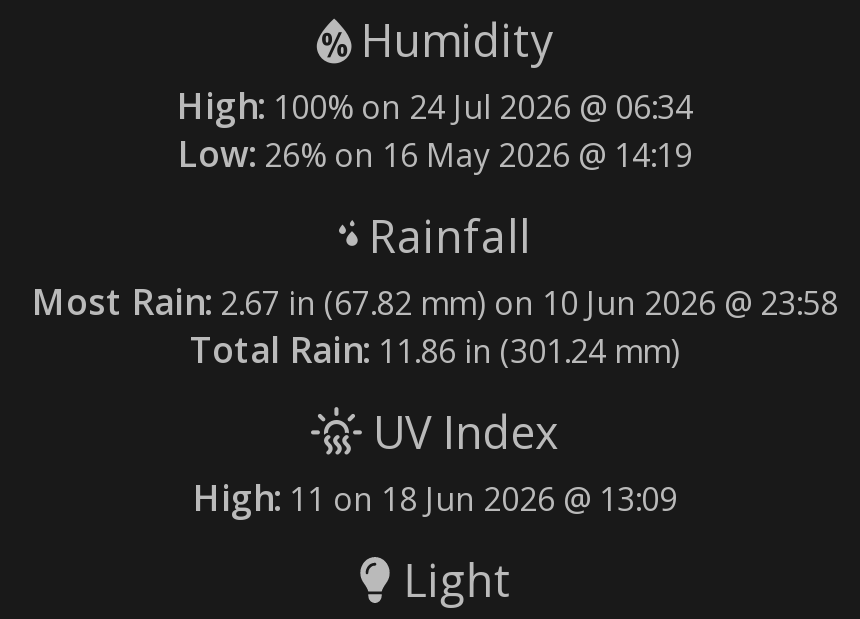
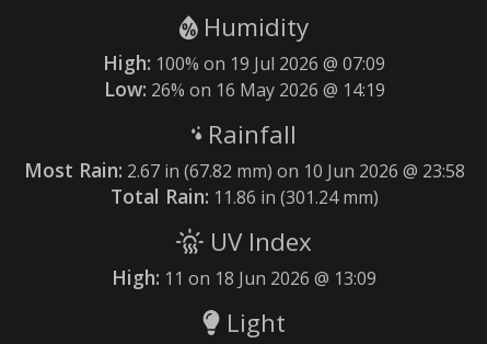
- High: 100% on 24 Jul 2026 @ 06:34
+ High: 100% on 19 Jul 2026 @ 07:09
